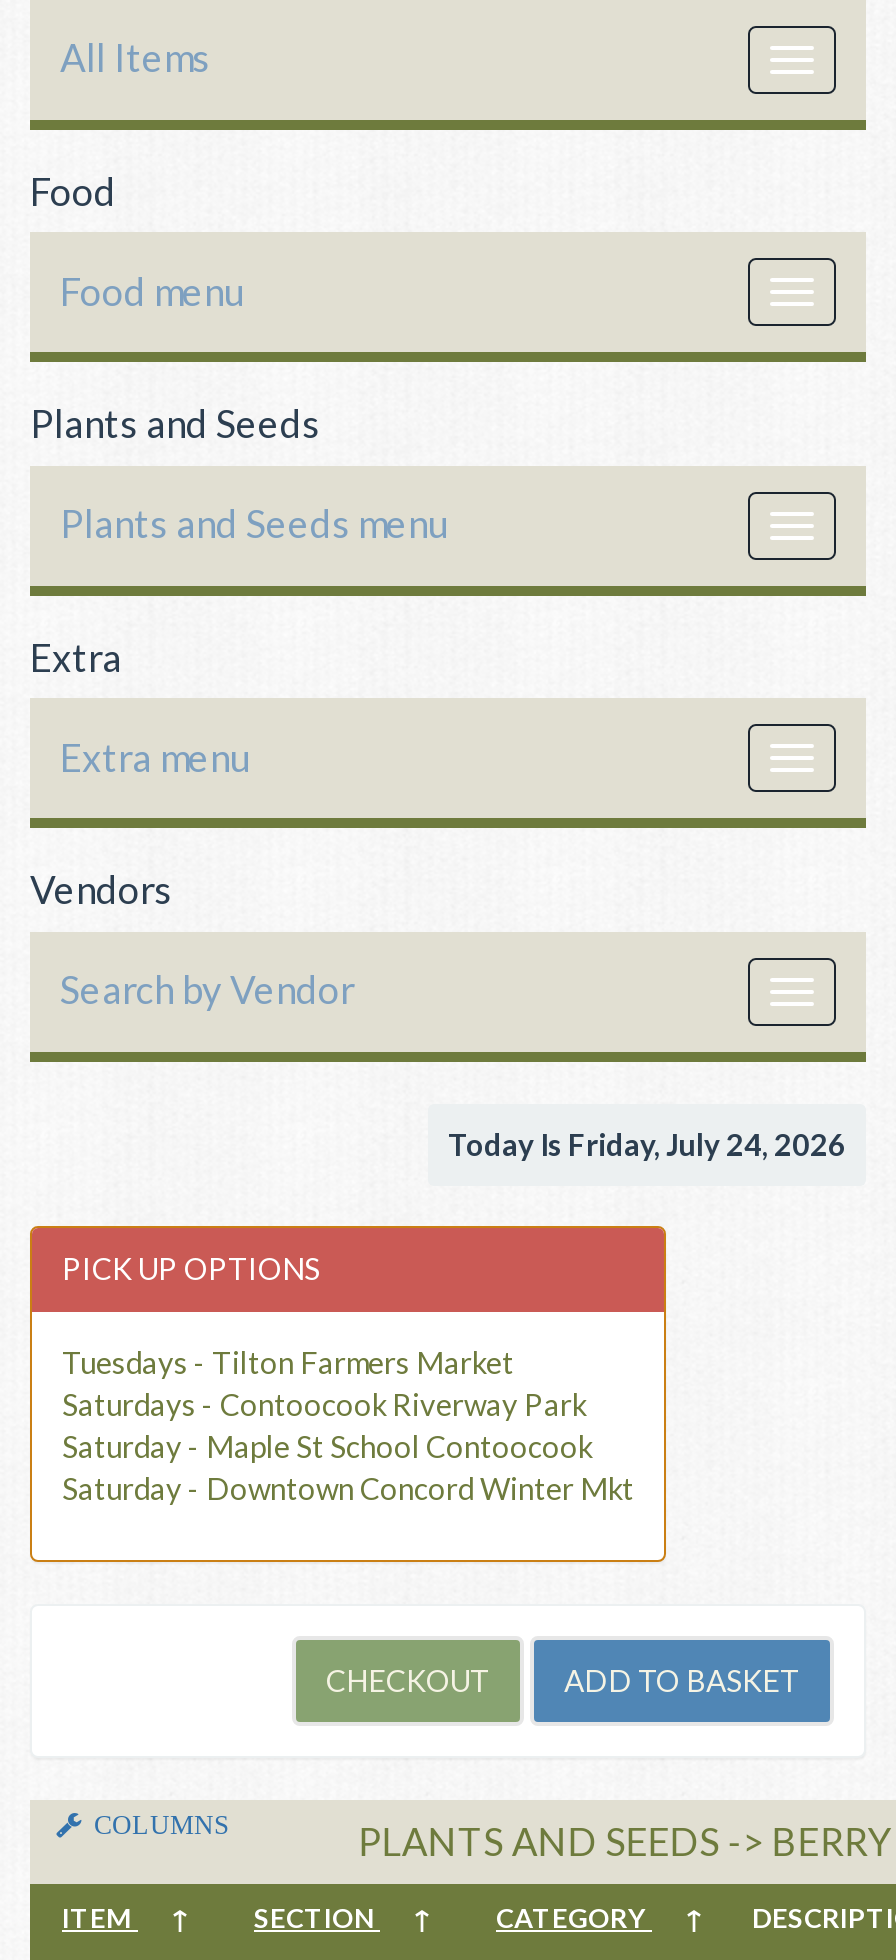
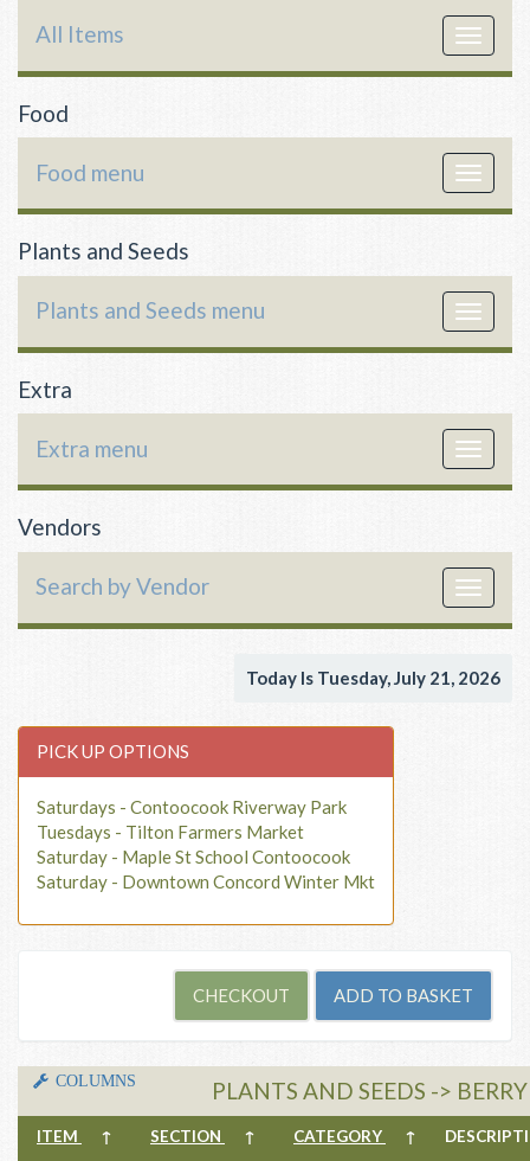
- Today Is Friday, July 24, 2026
+ Today Is Tuesday, July 21, 2026

moved down: Tuesdays - Tilton Farmers Market

moved up: Saturdays - Contoocook Riverway Park
